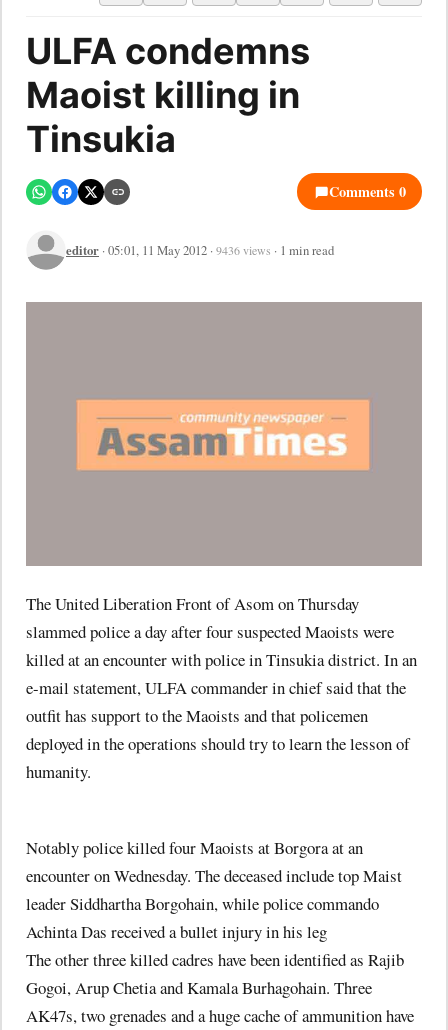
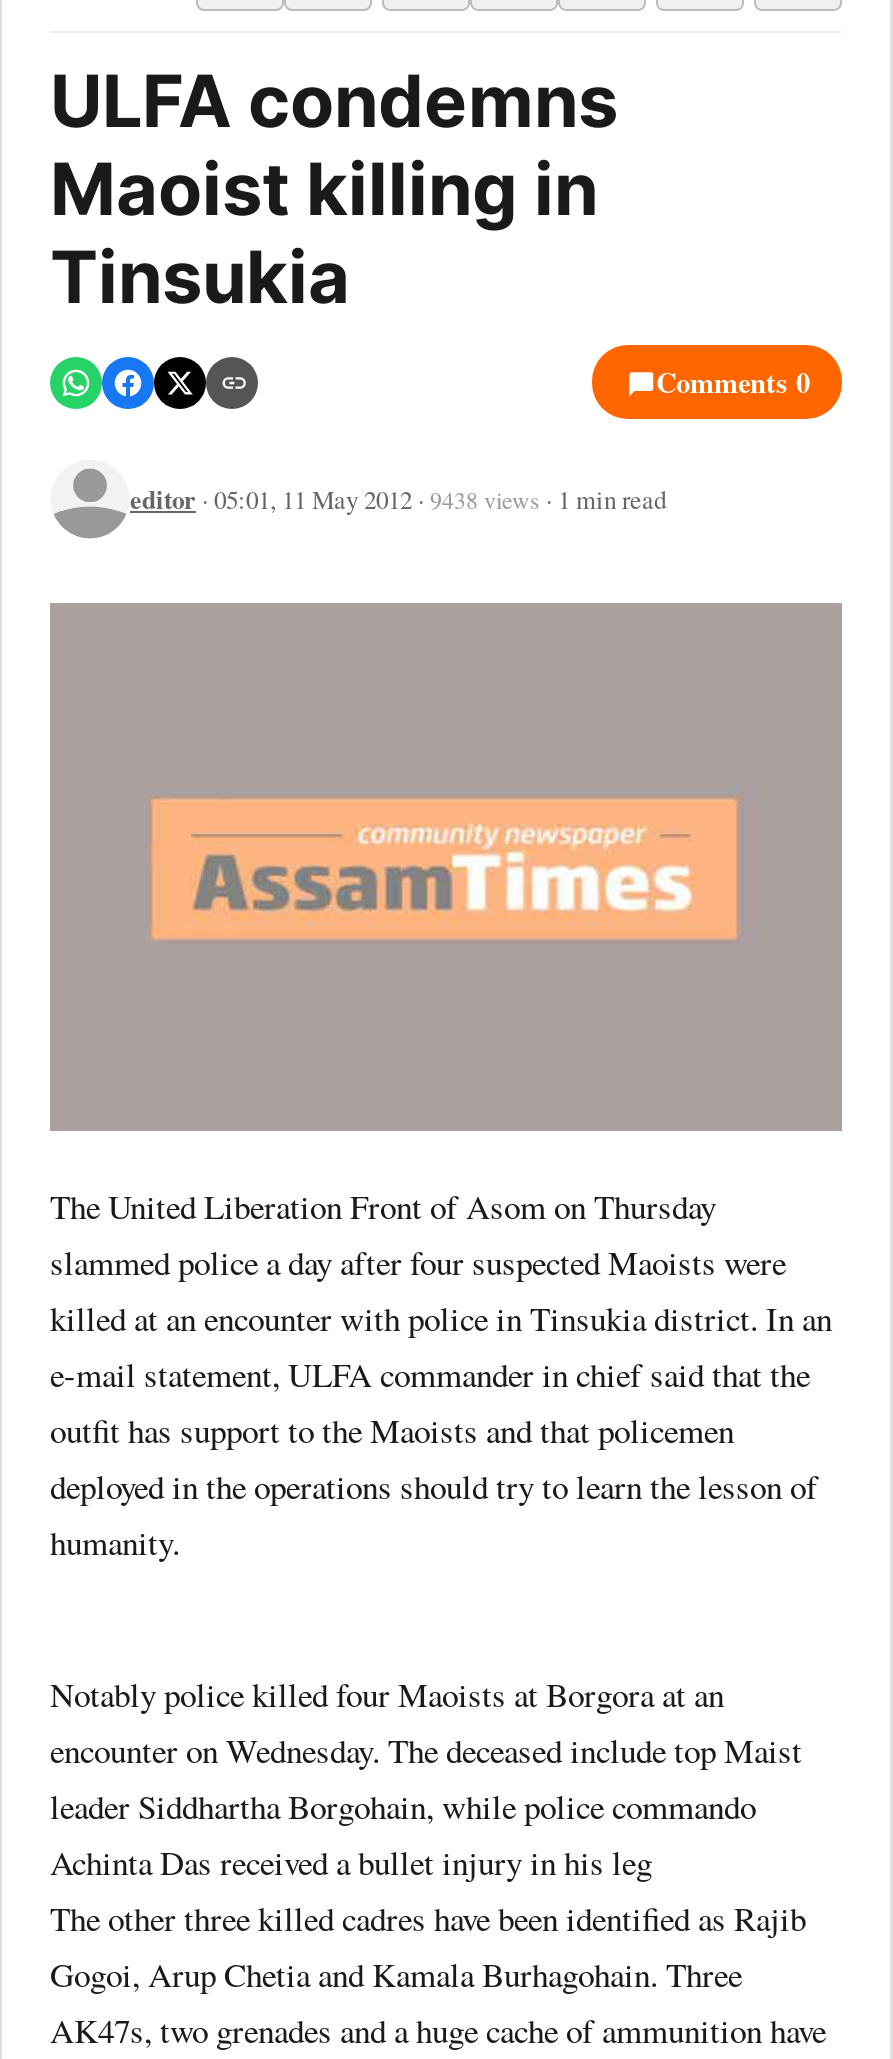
- editor · 05:01, 11 May 2012 · 9436 views · 1 min read
+ editor · 05:01, 11 May 2012 · 9438 views · 1 min read
